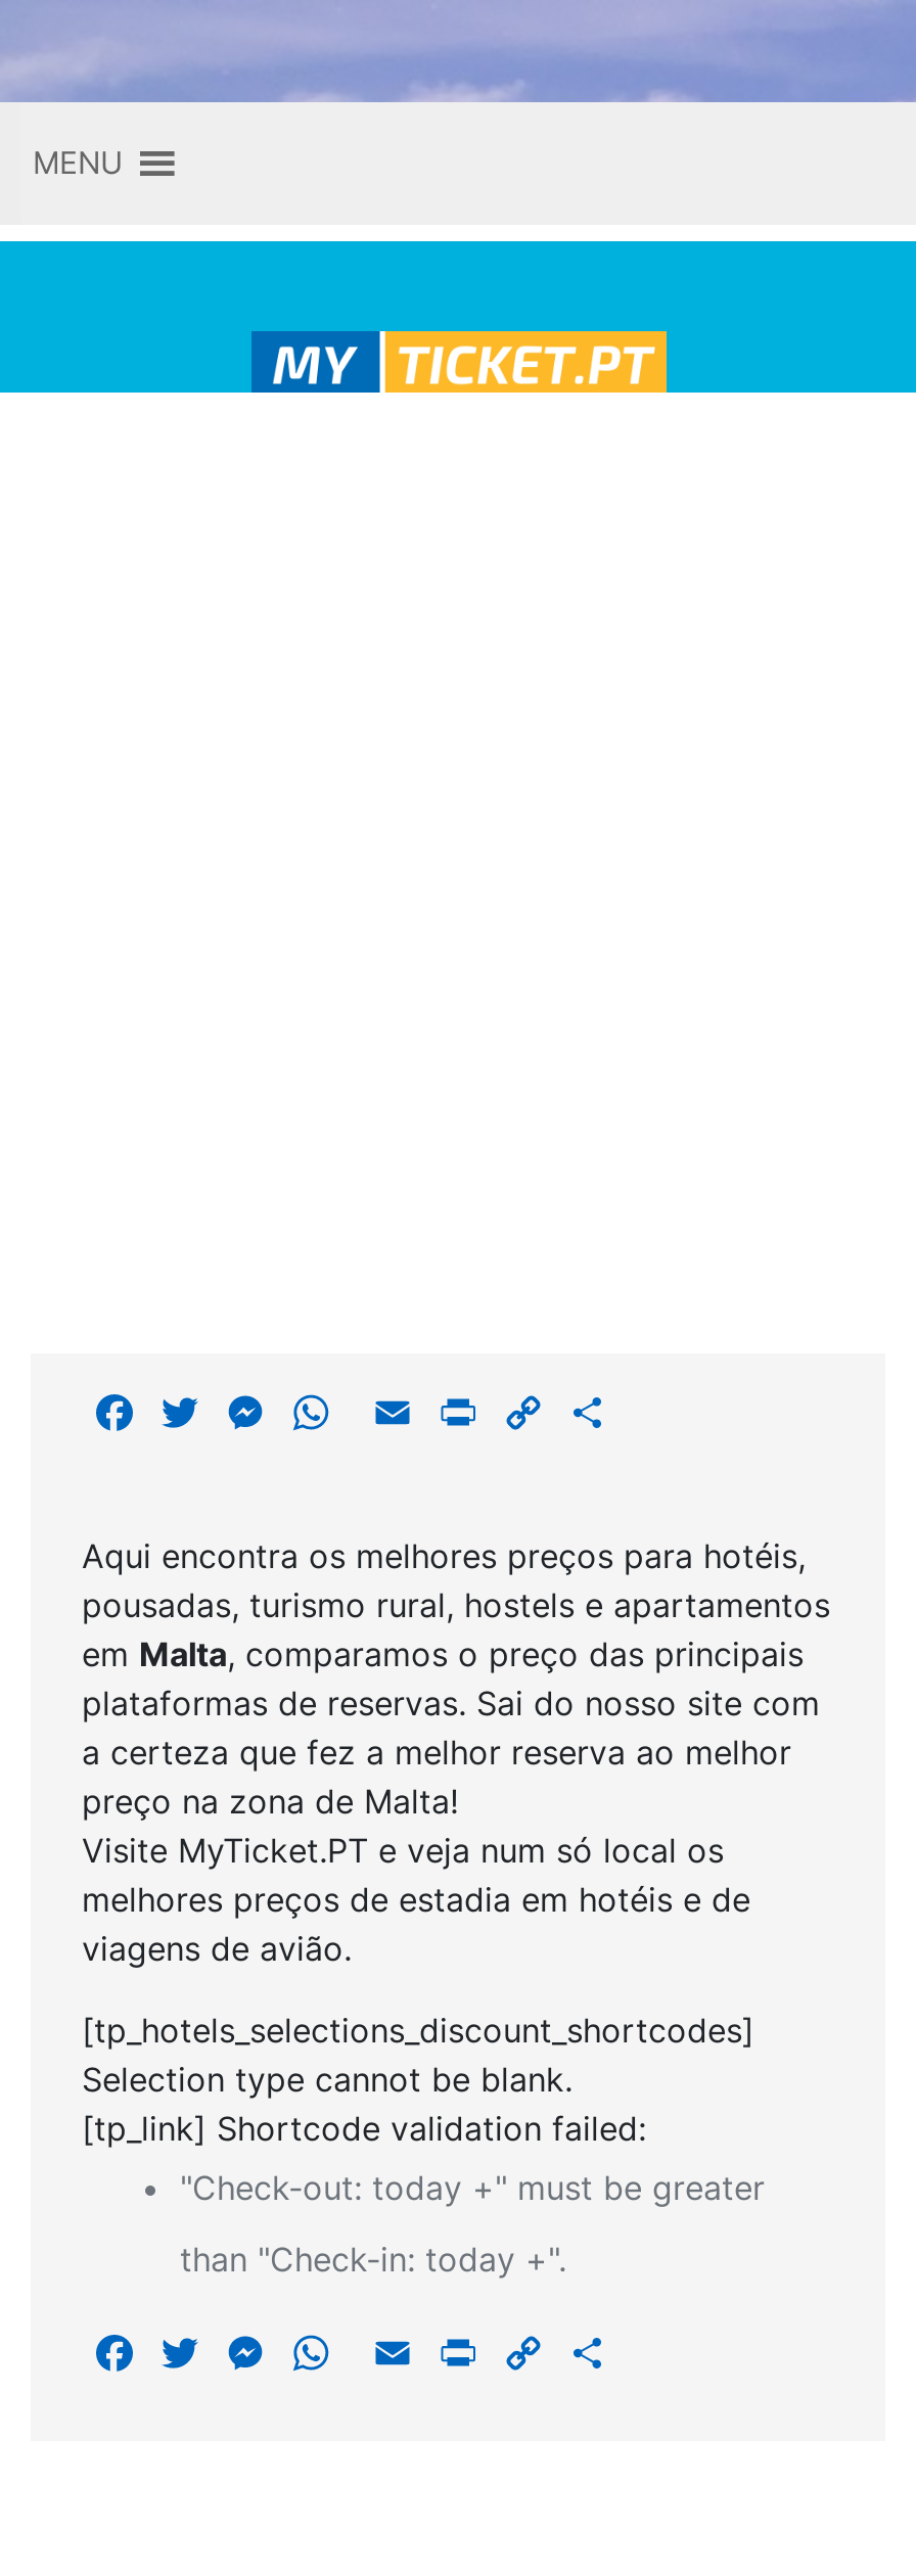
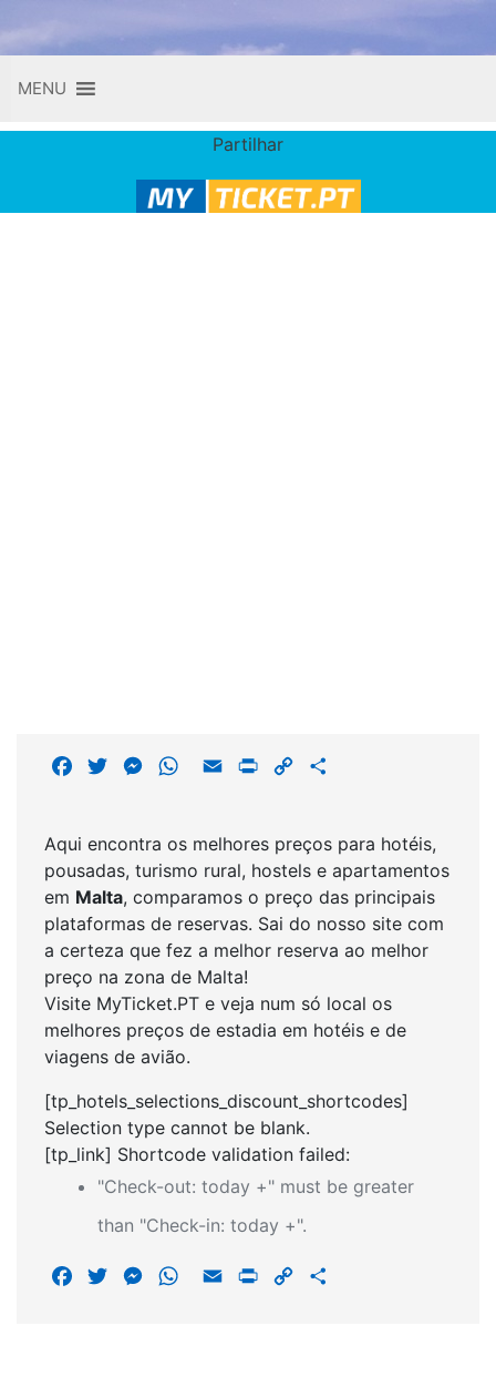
+ Partilhar
